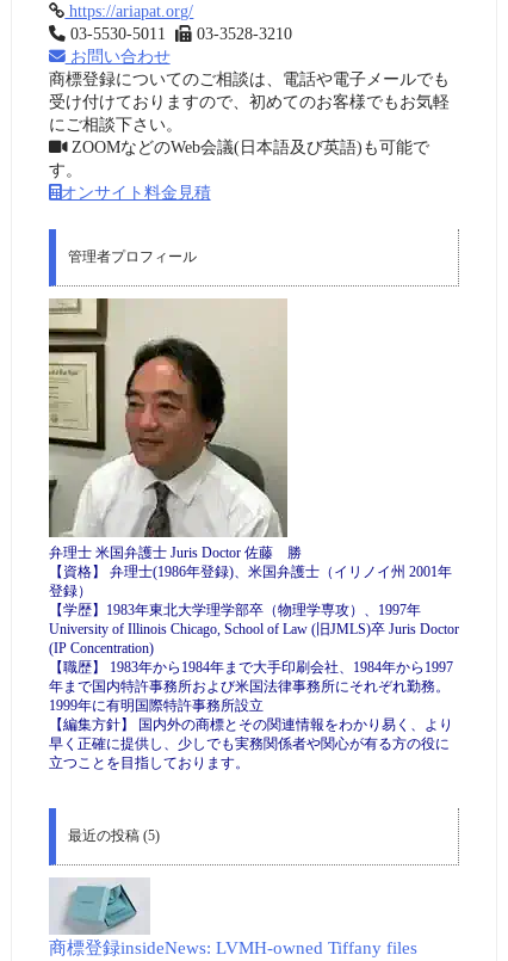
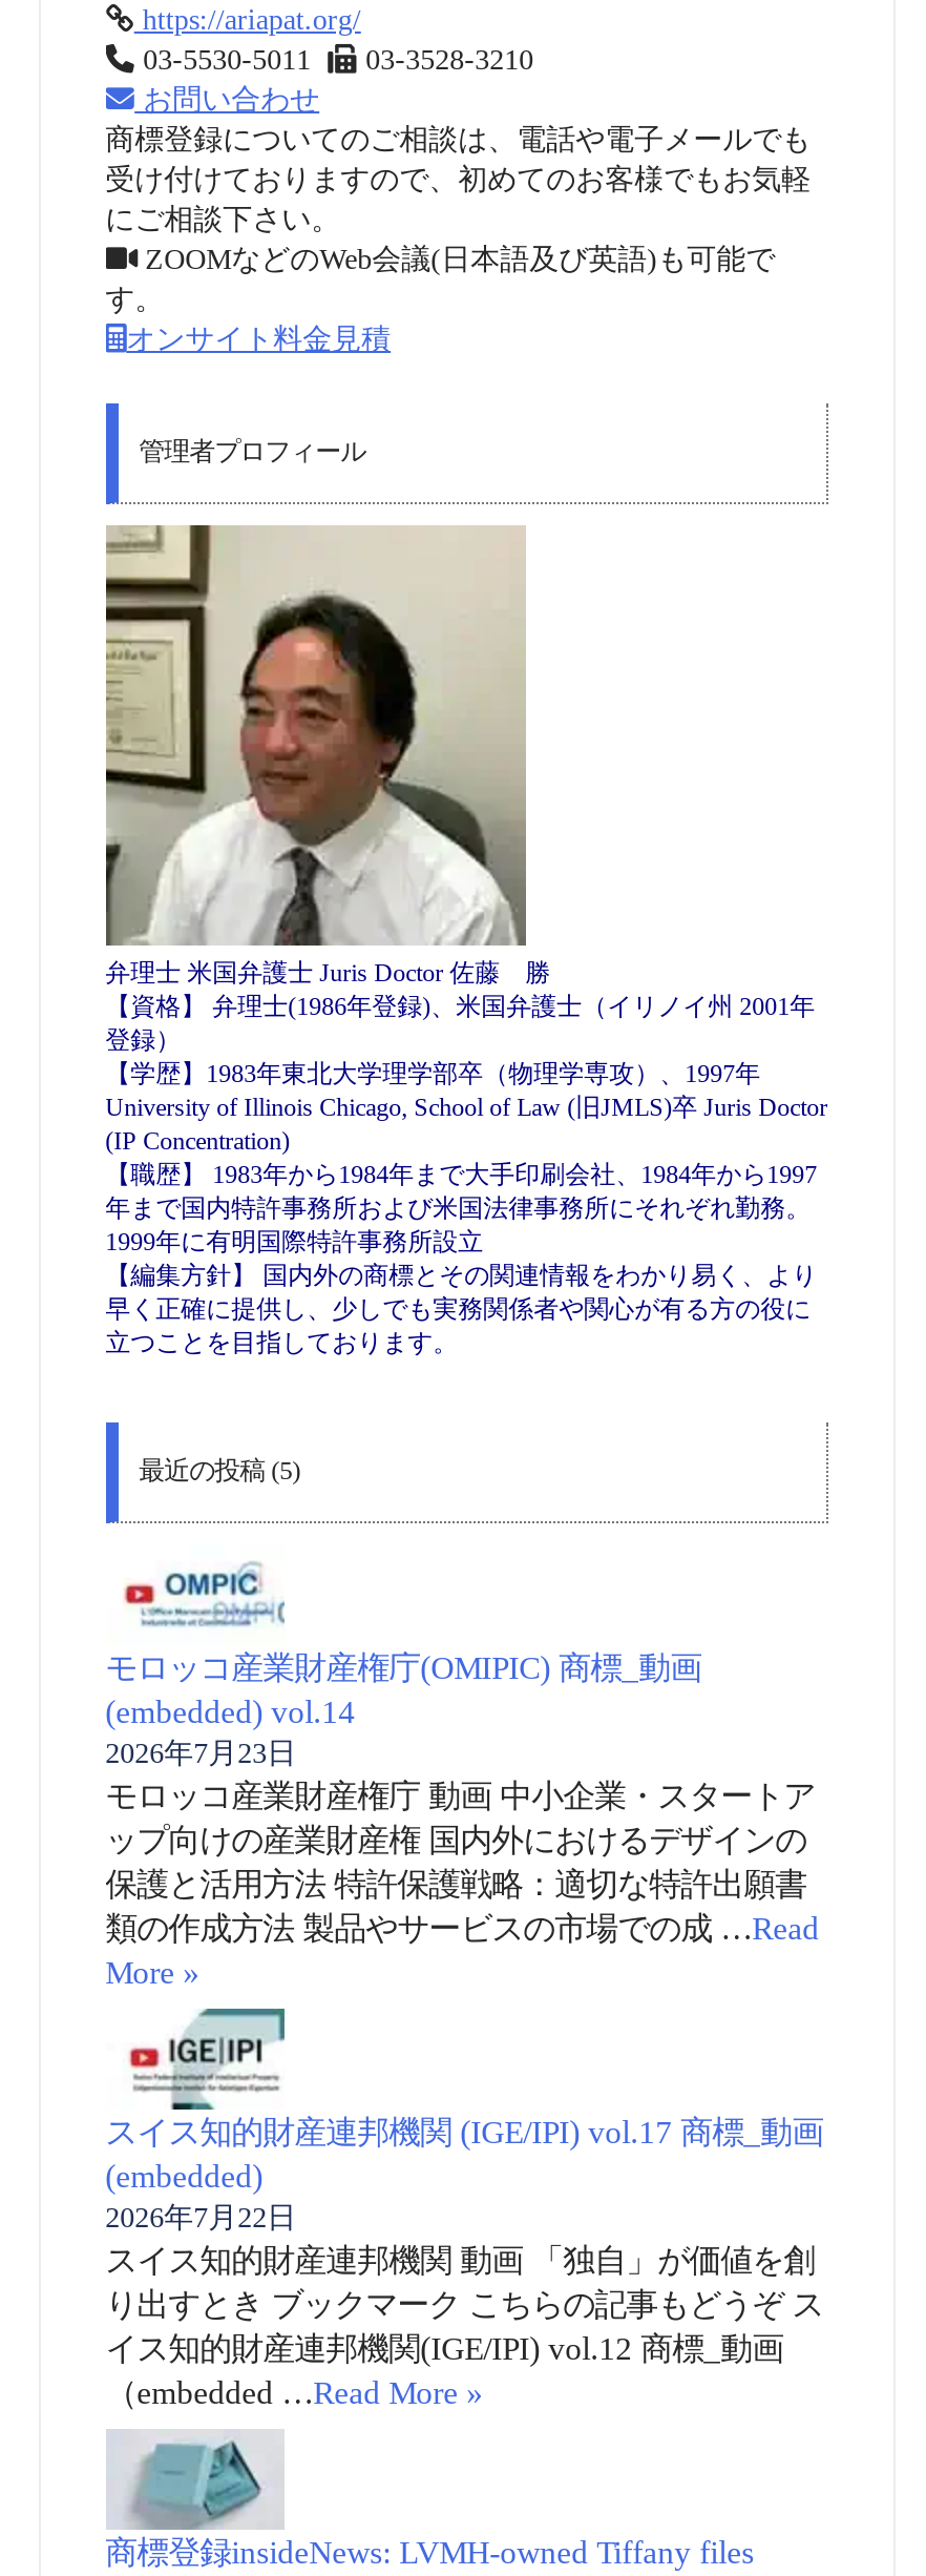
+ [image]
+ モロッコ産業財産権庁(OMIPIC) 商標_動画
+ (embedded) vol.14
+ 2026年7月23日
+ モロッコ産業財産権庁 動画 中小企業・スタートア
+ ップ向けの産業財産権 国内外におけるデザインの
+ 保護と活用方法 特許保護戦略：適切な特許出願書
+ 類の作成方法 製品やサービスの市場での成 … Read
+ More »

+ [image]
+ スイス知的財産連邦機関 (IGE/IPI) vol.17 商標_動画
+ (embedded)
+ 2026年7月22日
+ スイス知的財産連邦機関 動画 「独自」が価値を創
+ り出すとき ブックマーク こちらの記事もどうぞ ス
+ イス知的財産連邦機関(IGE/IPI) vol.12 商標_動画
+ （embedded … Read More »
